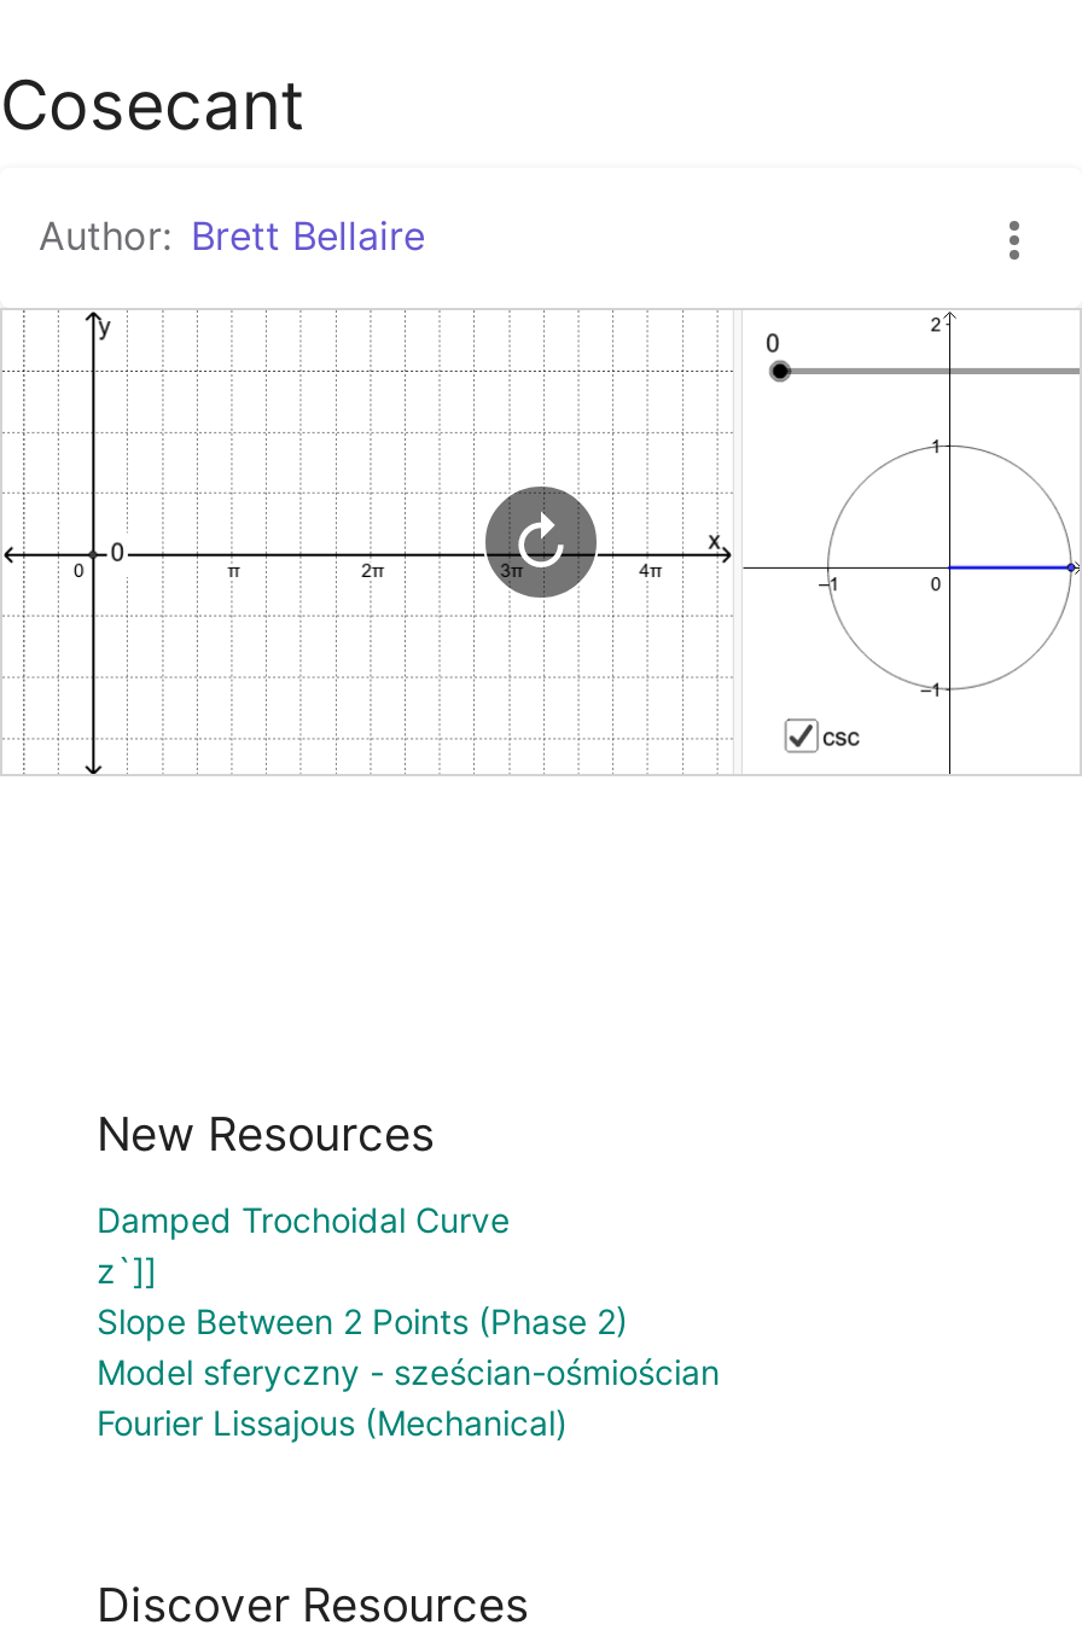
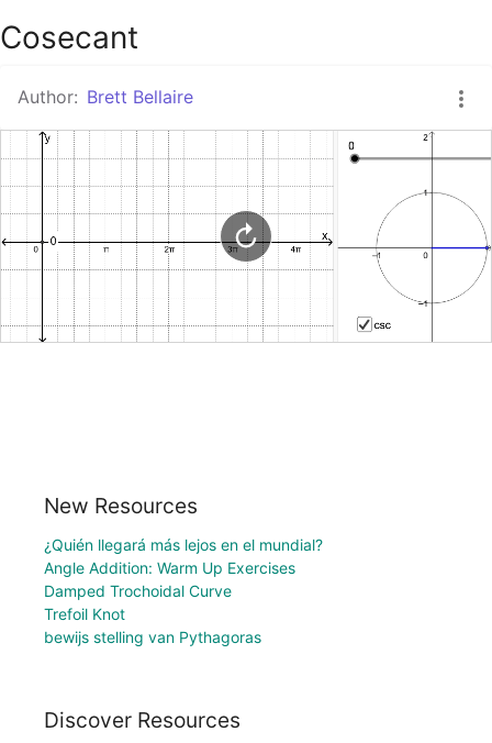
+ ¿Quién llegará más lejos en el mundial?
+ Angle Addition: Warm Up Exercises

moved down: Damped Trochoidal Curve

- z`]]
- Slope Between 2 Points (Phase 2)
- Model sferyczny - sześcian-ośmiościan
- Fourier Lissajous (Mechanical)
+ Trefoil Knot
+ bewijs stelling van Pythagoras
